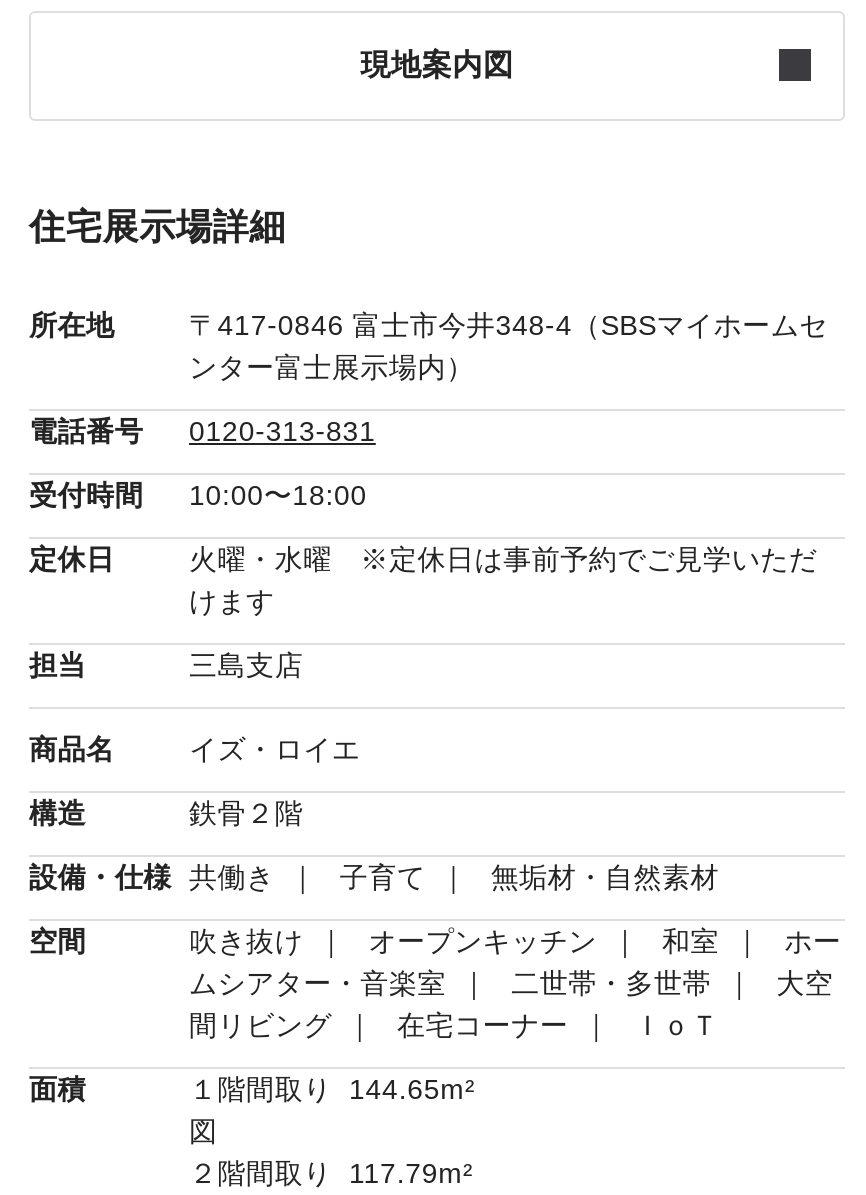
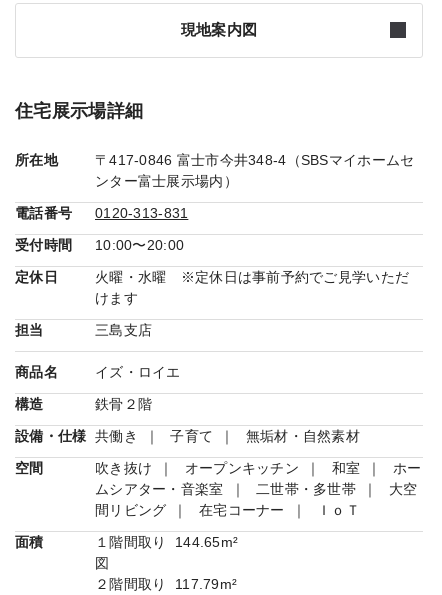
- 受付時間 10:00〜18:00
+ 受付時間 10:00〜20:00
